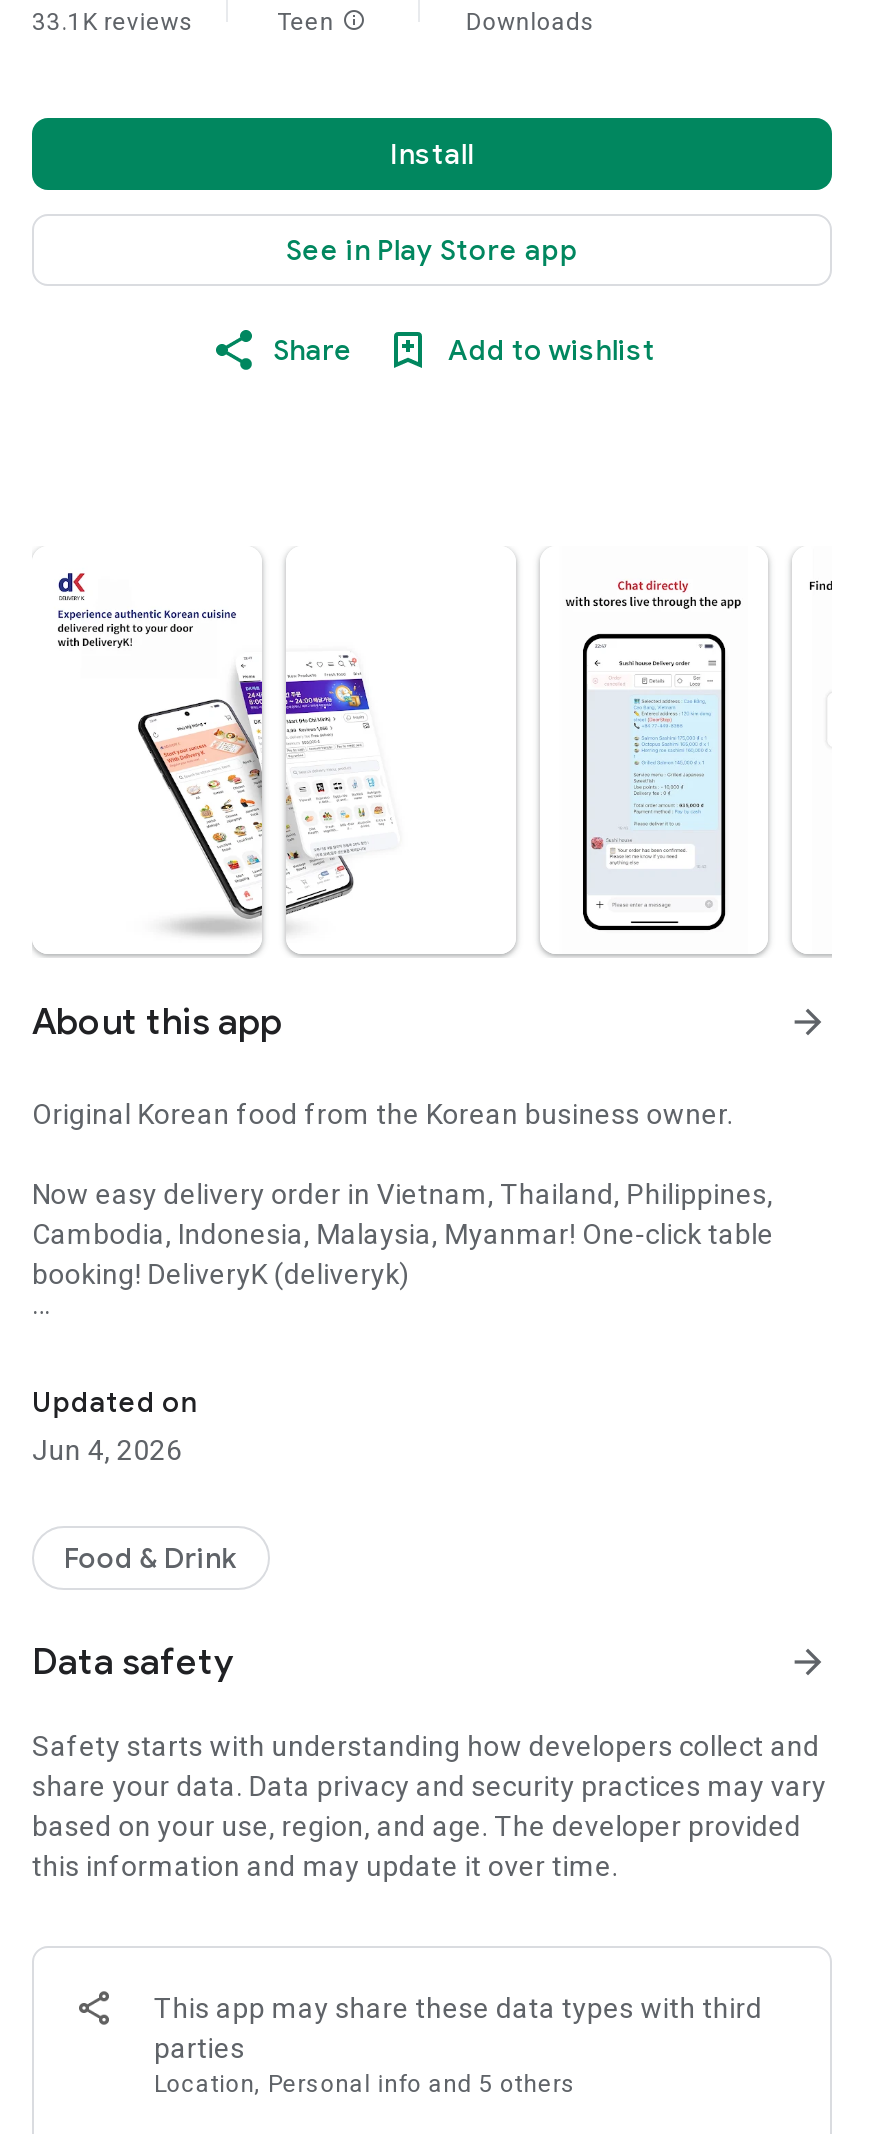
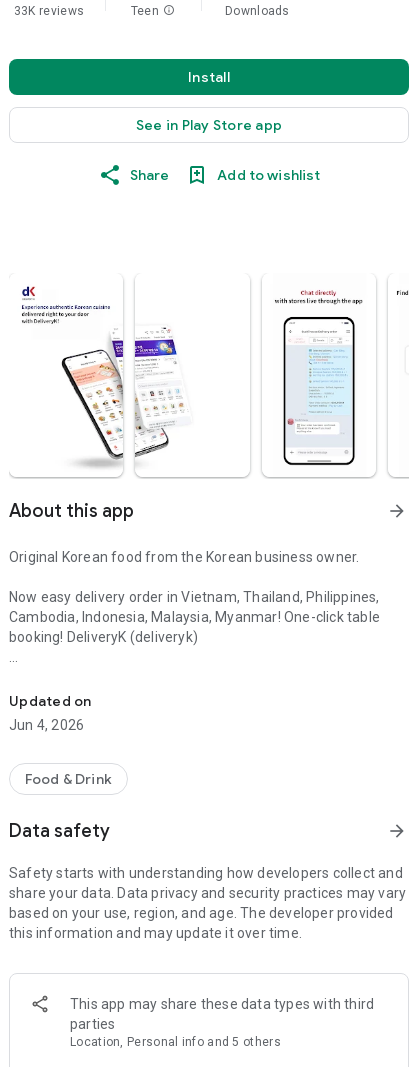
- 33.1K reviews
+ 33K reviews
